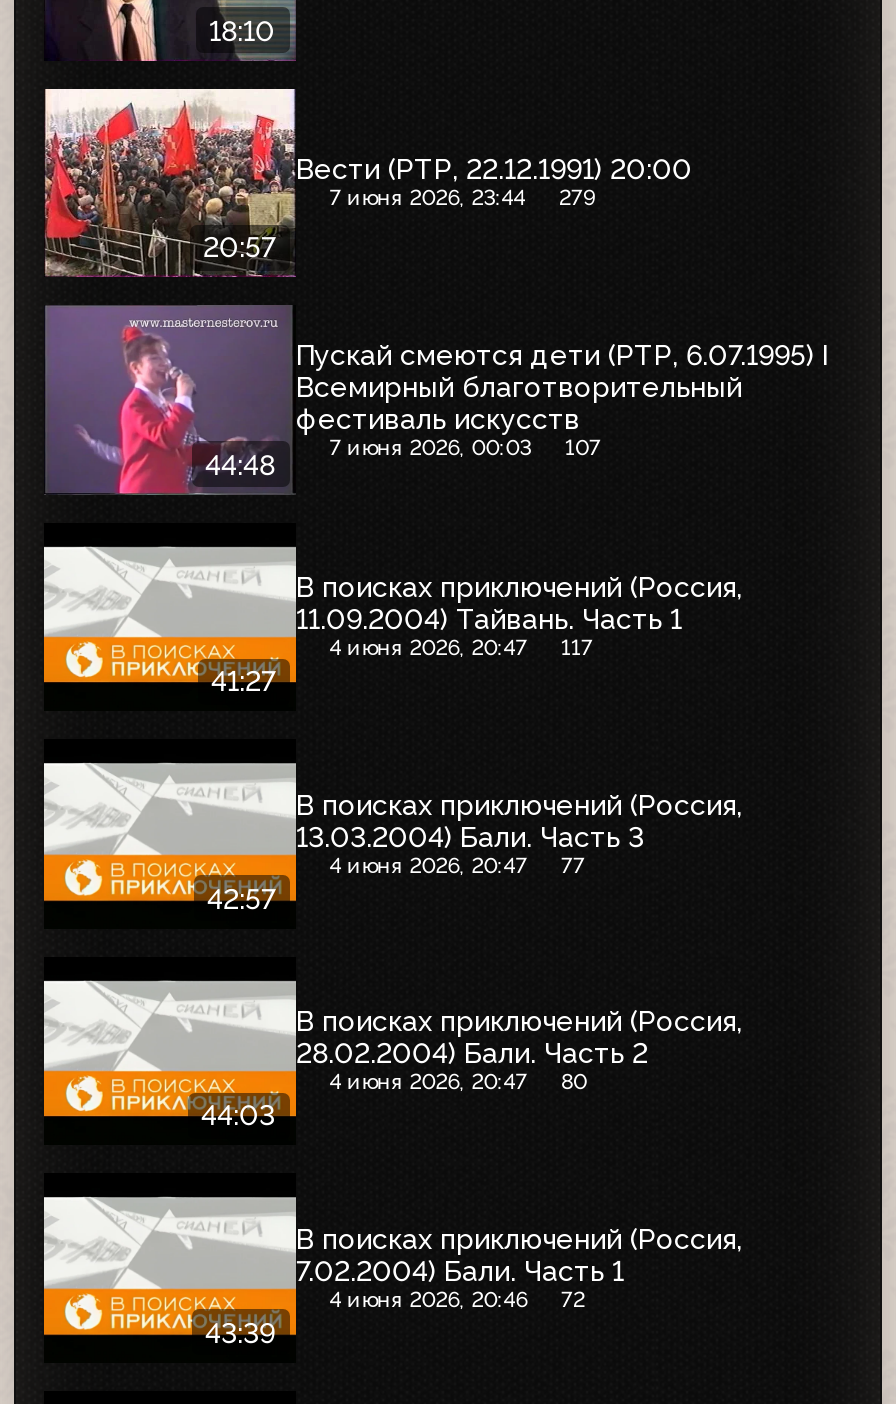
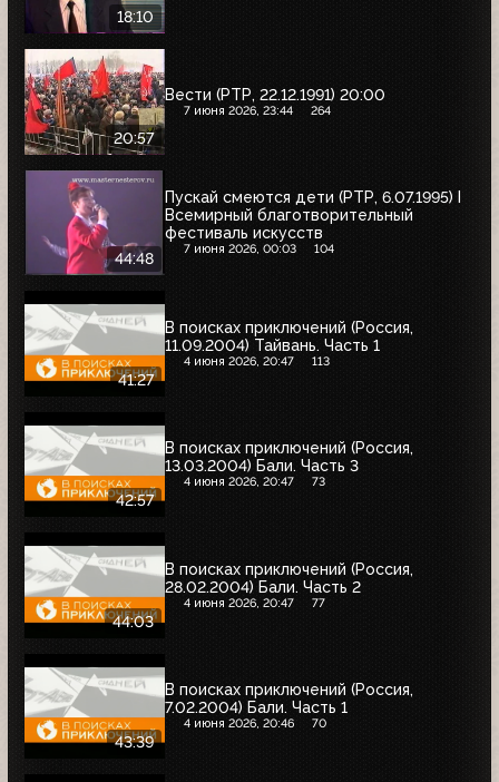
- 7 июня 2026, 23:44 279
+ 7 июня 2026, 23:44 264

- 7 июня 2026, 00:03 107
+ 7 июня 2026, 00:03 104

- 4 июня 2026, 20:47 117
+ 4 июня 2026, 20:47 113

- 4 июня 2026, 20:47 77
+ 4 июня 2026, 20:47 73

- 4 июня 2026, 20:47 80
+ 4 июня 2026, 20:47 77

- 4 июня 2026, 20:46 72
+ 4 июня 2026, 20:46 70
